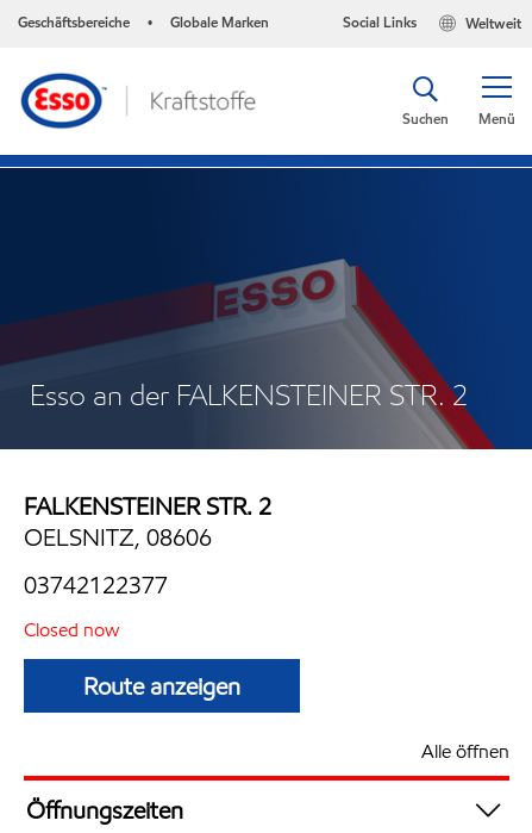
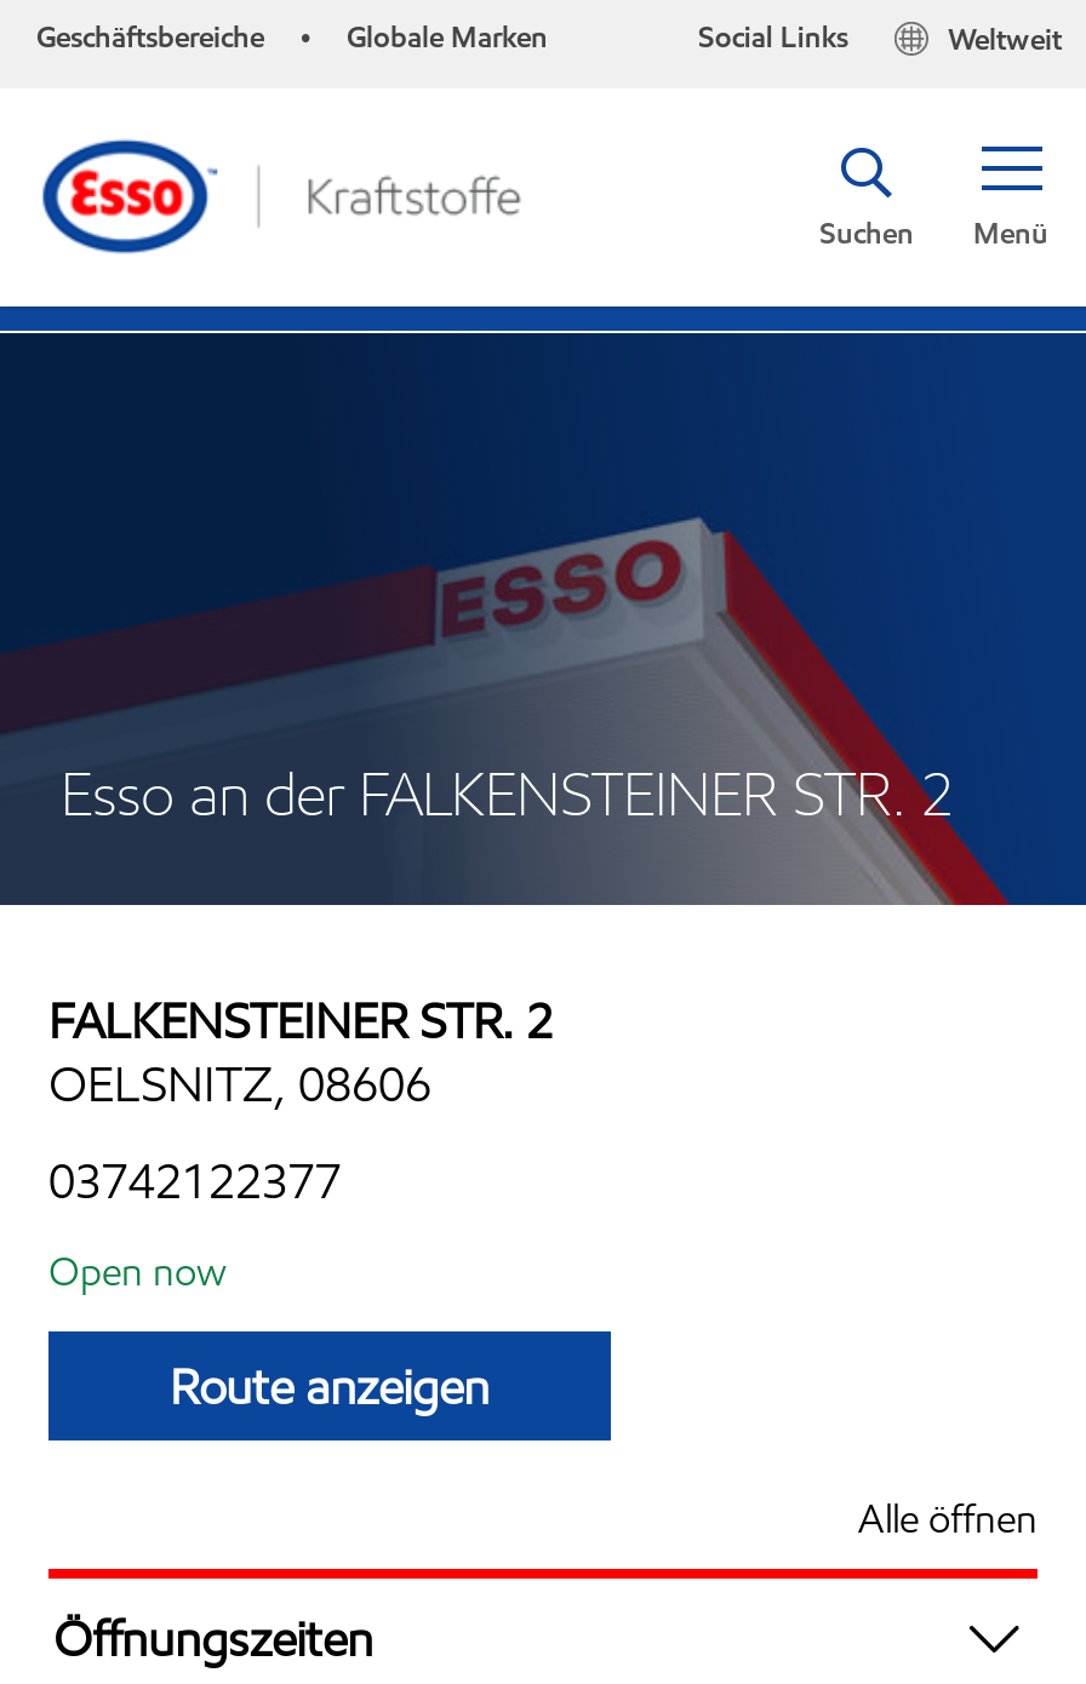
- Closed now
+ Open now
